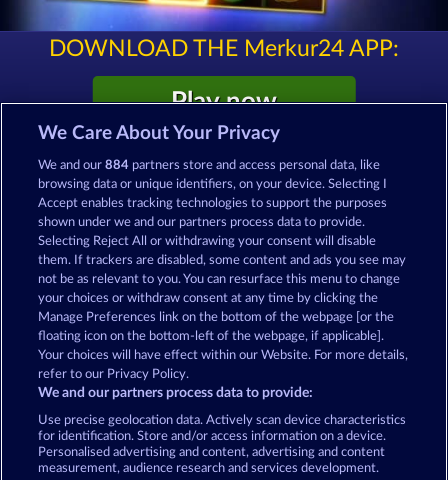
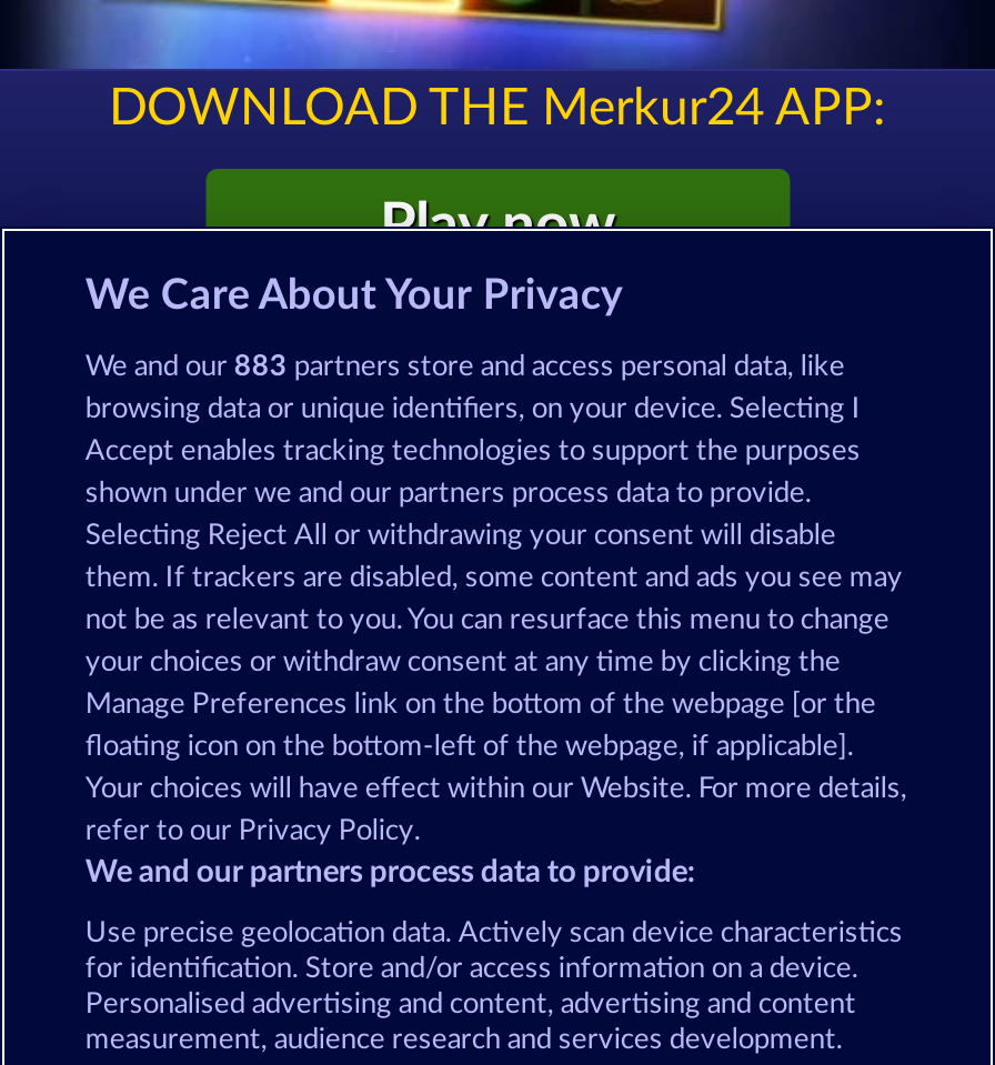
- We and our 884 partners store and access personal data, like
+ We and our 883 partners store and access personal data, like
